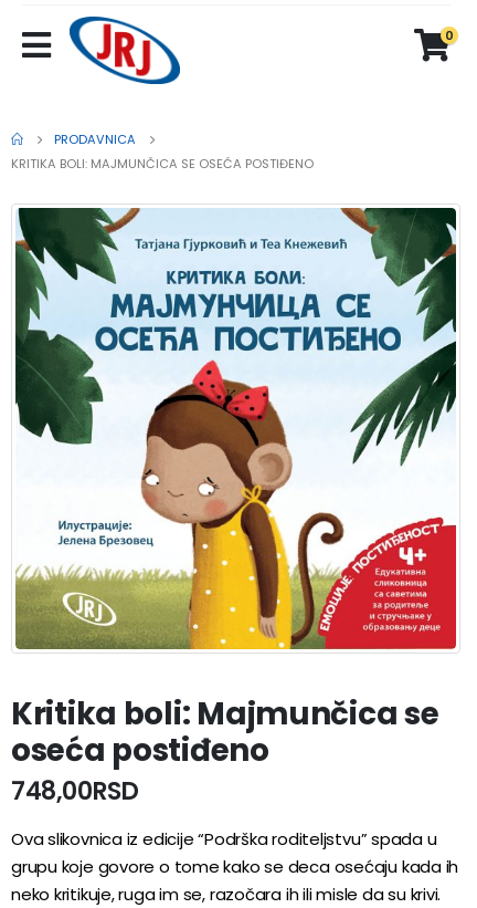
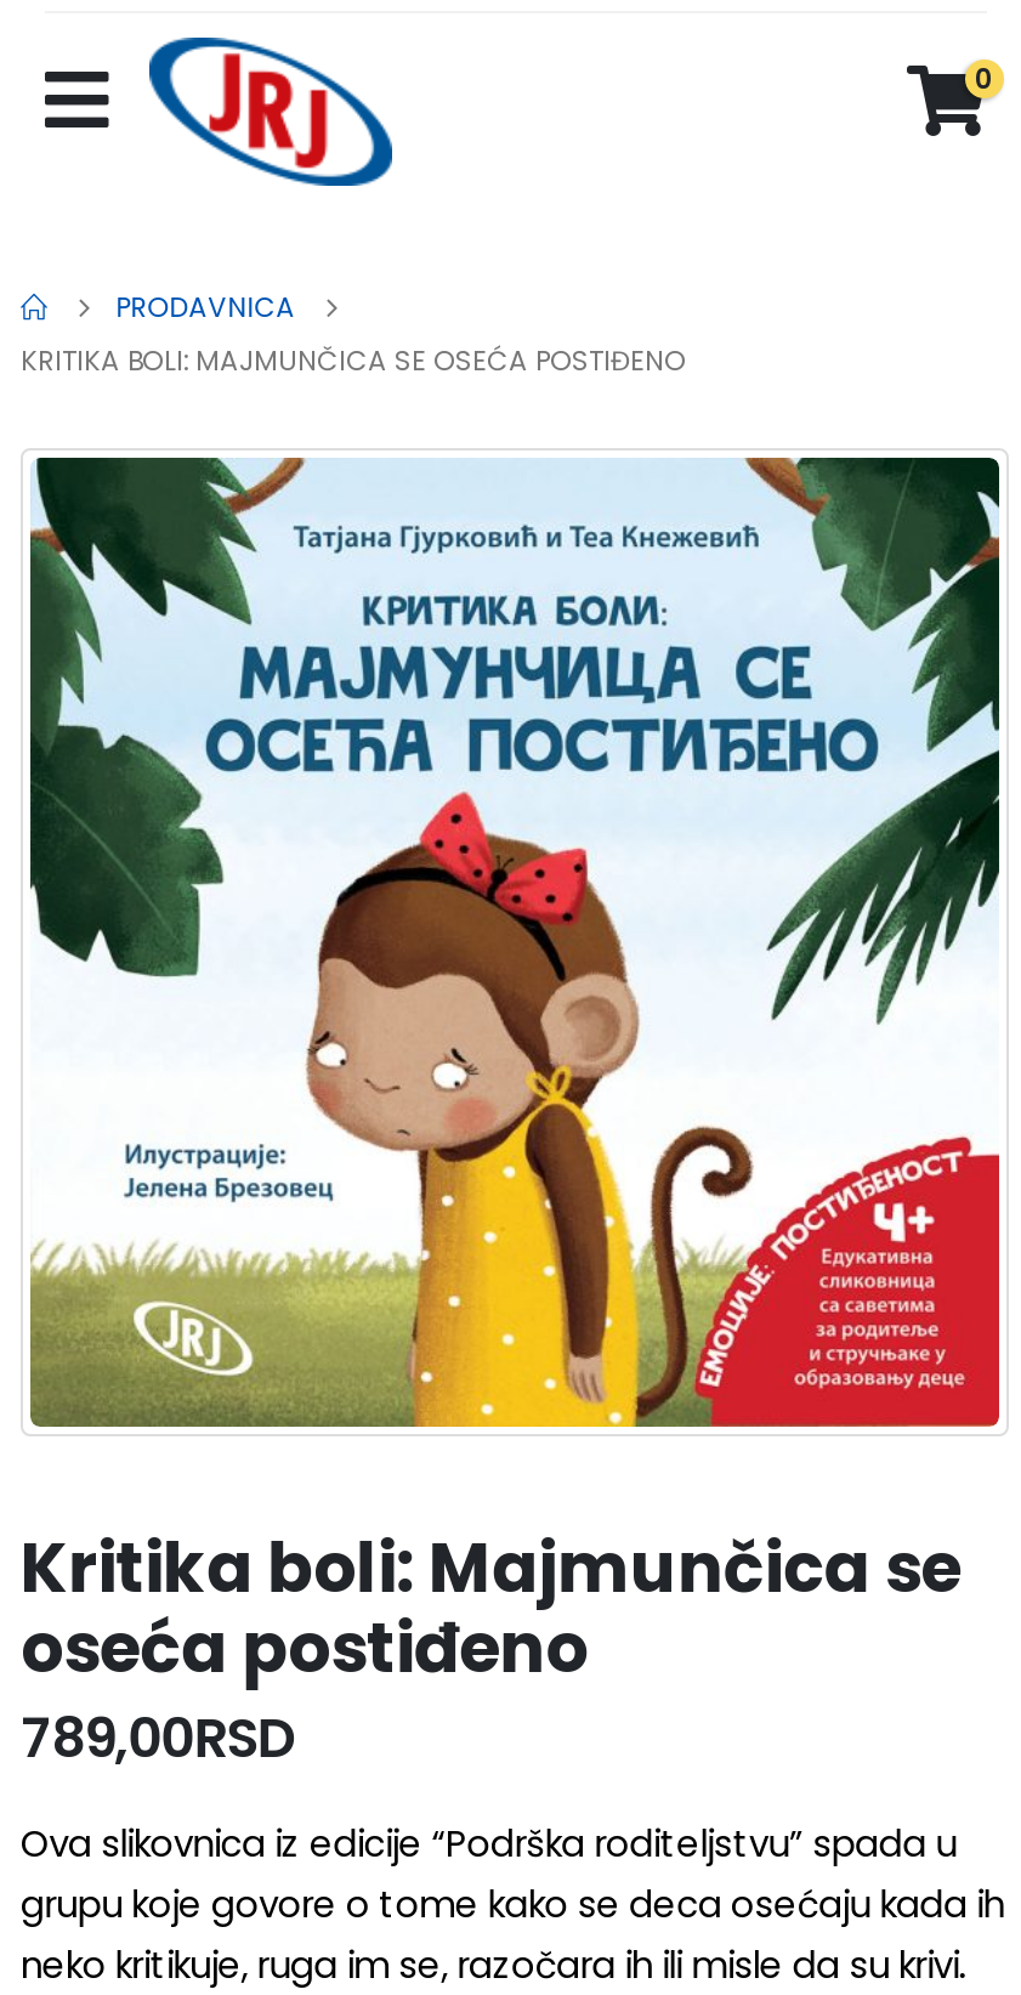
- 748,00RSD
+ 789,00RSD
